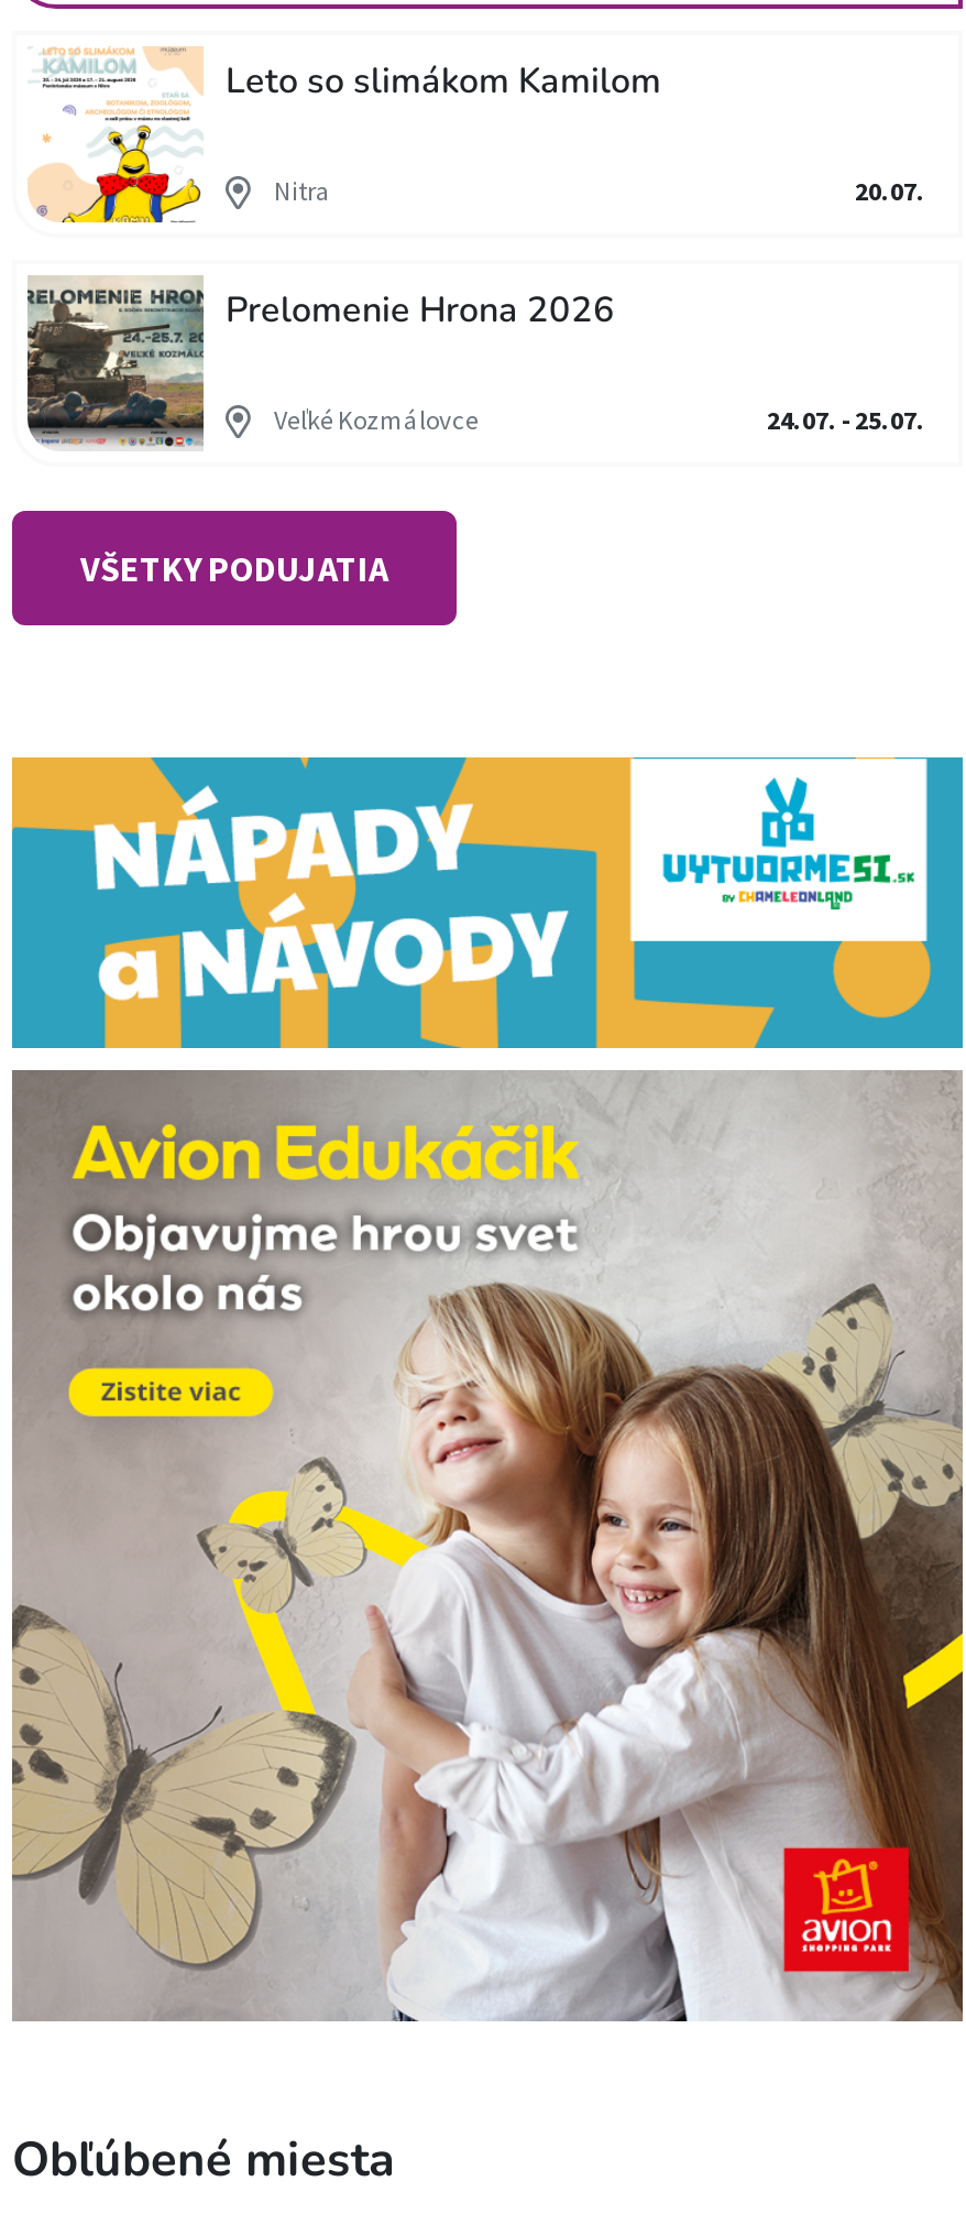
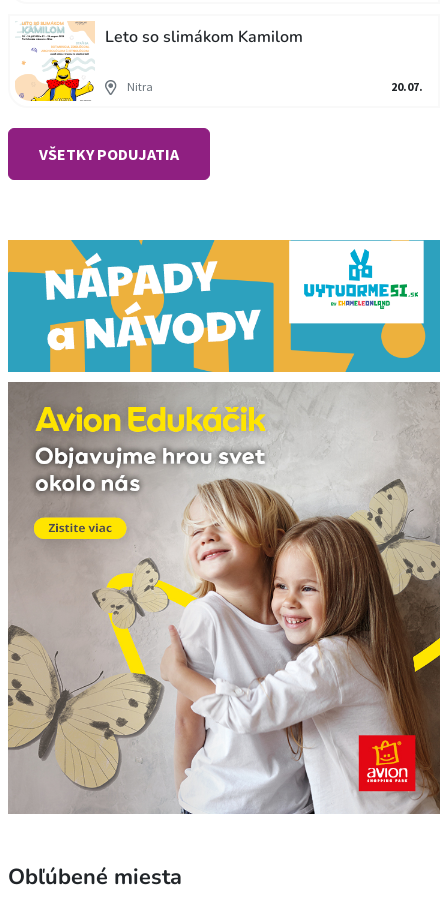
- [image]
- Prelomenie Hrona 2026
- Veľké Kozmálovce
- 24.07. - 25.07.
